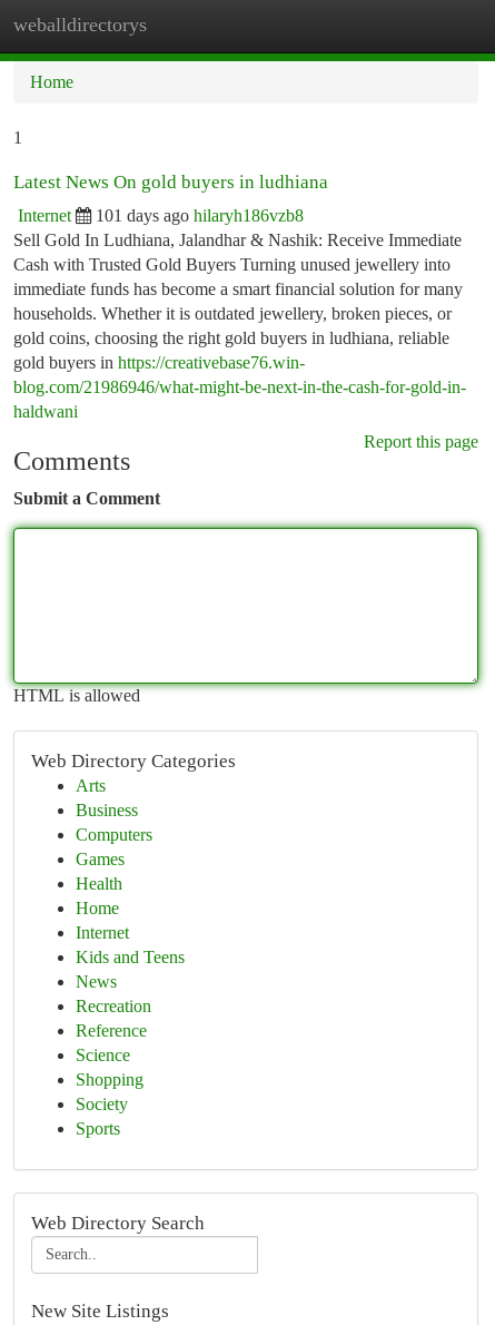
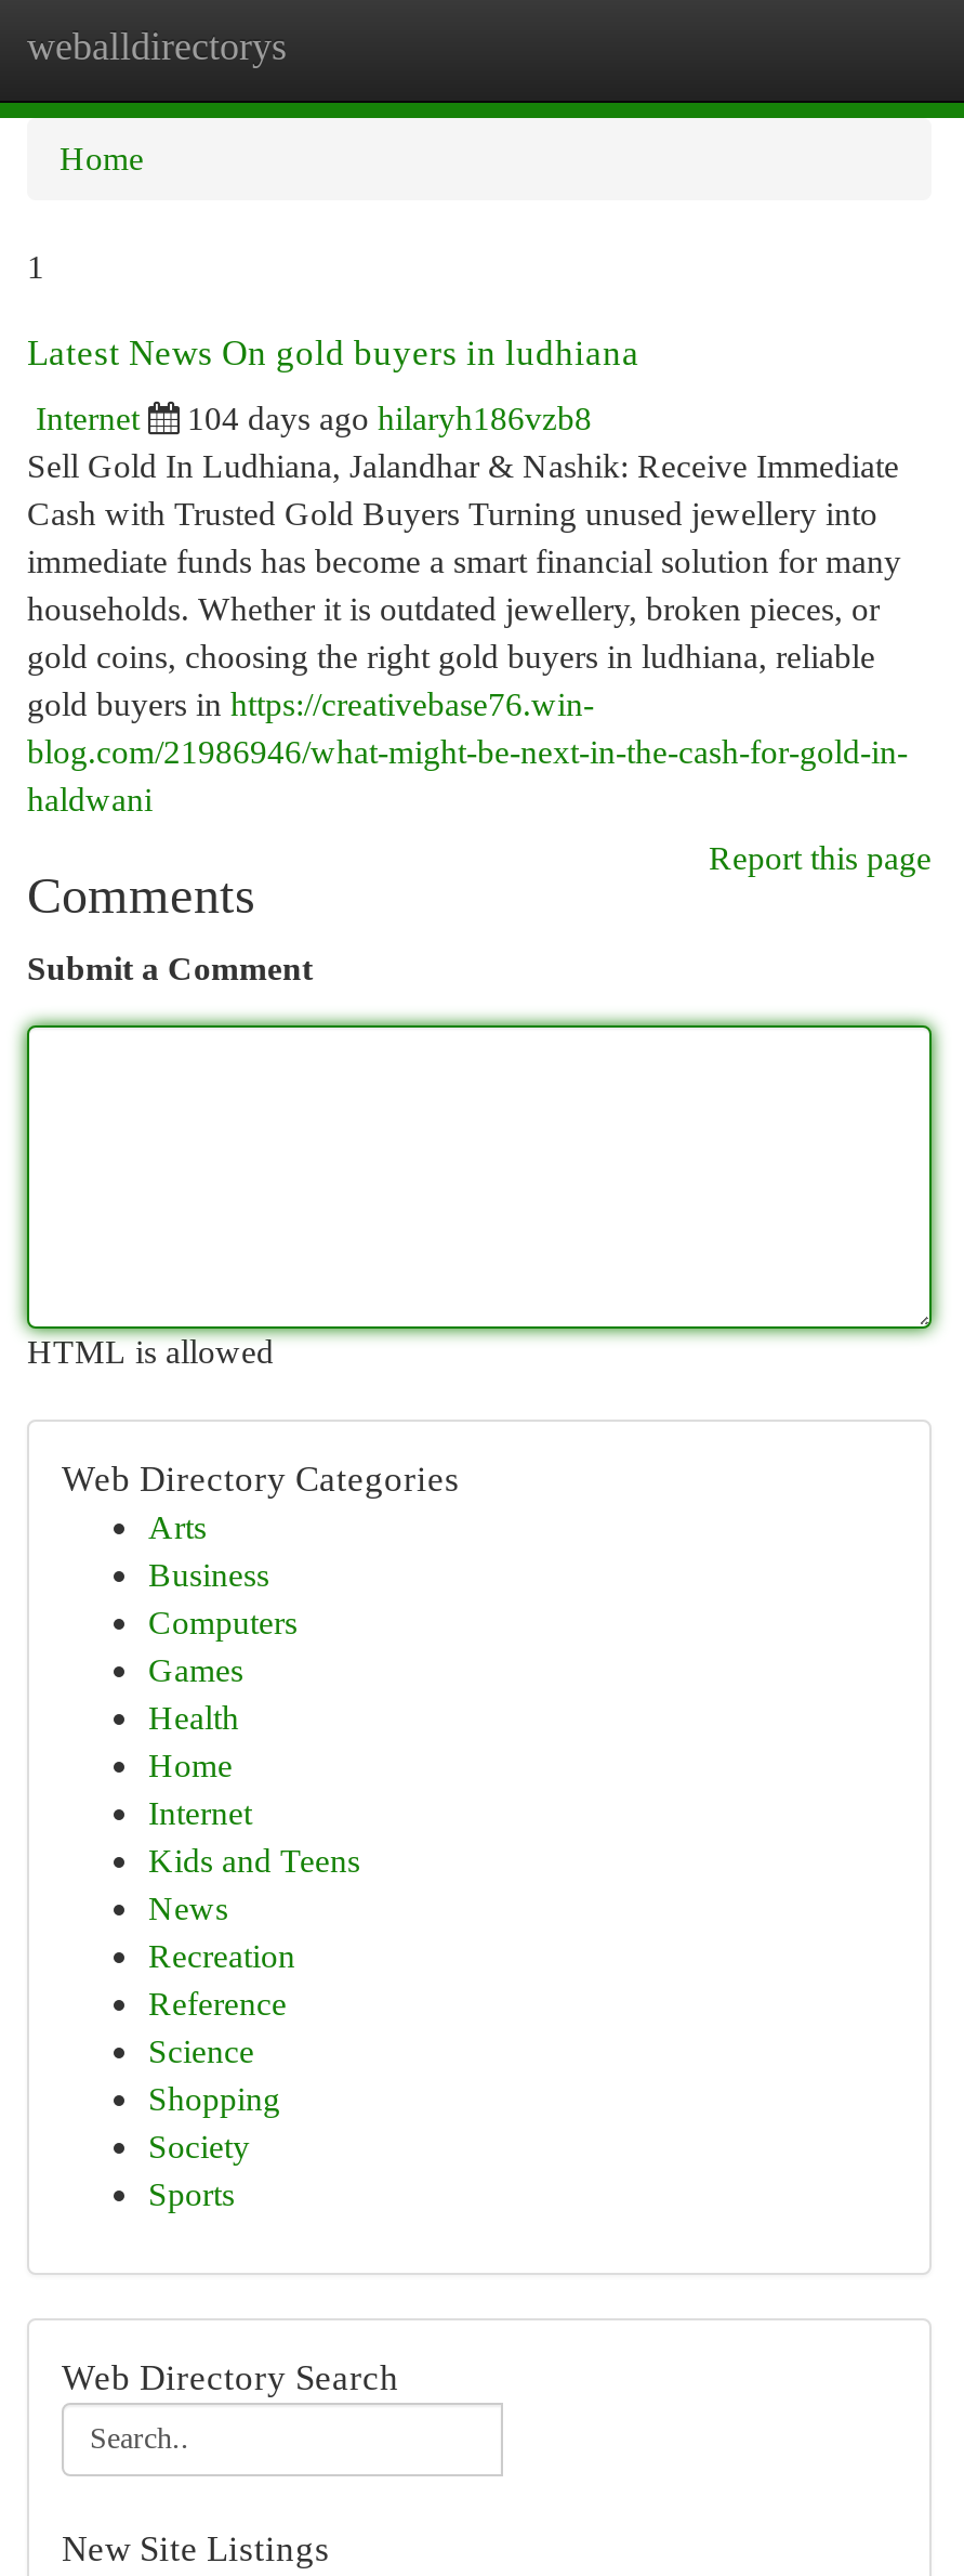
- 101 days ago hilaryh186vzb8
+ 104 days ago hilaryh186vzb8
